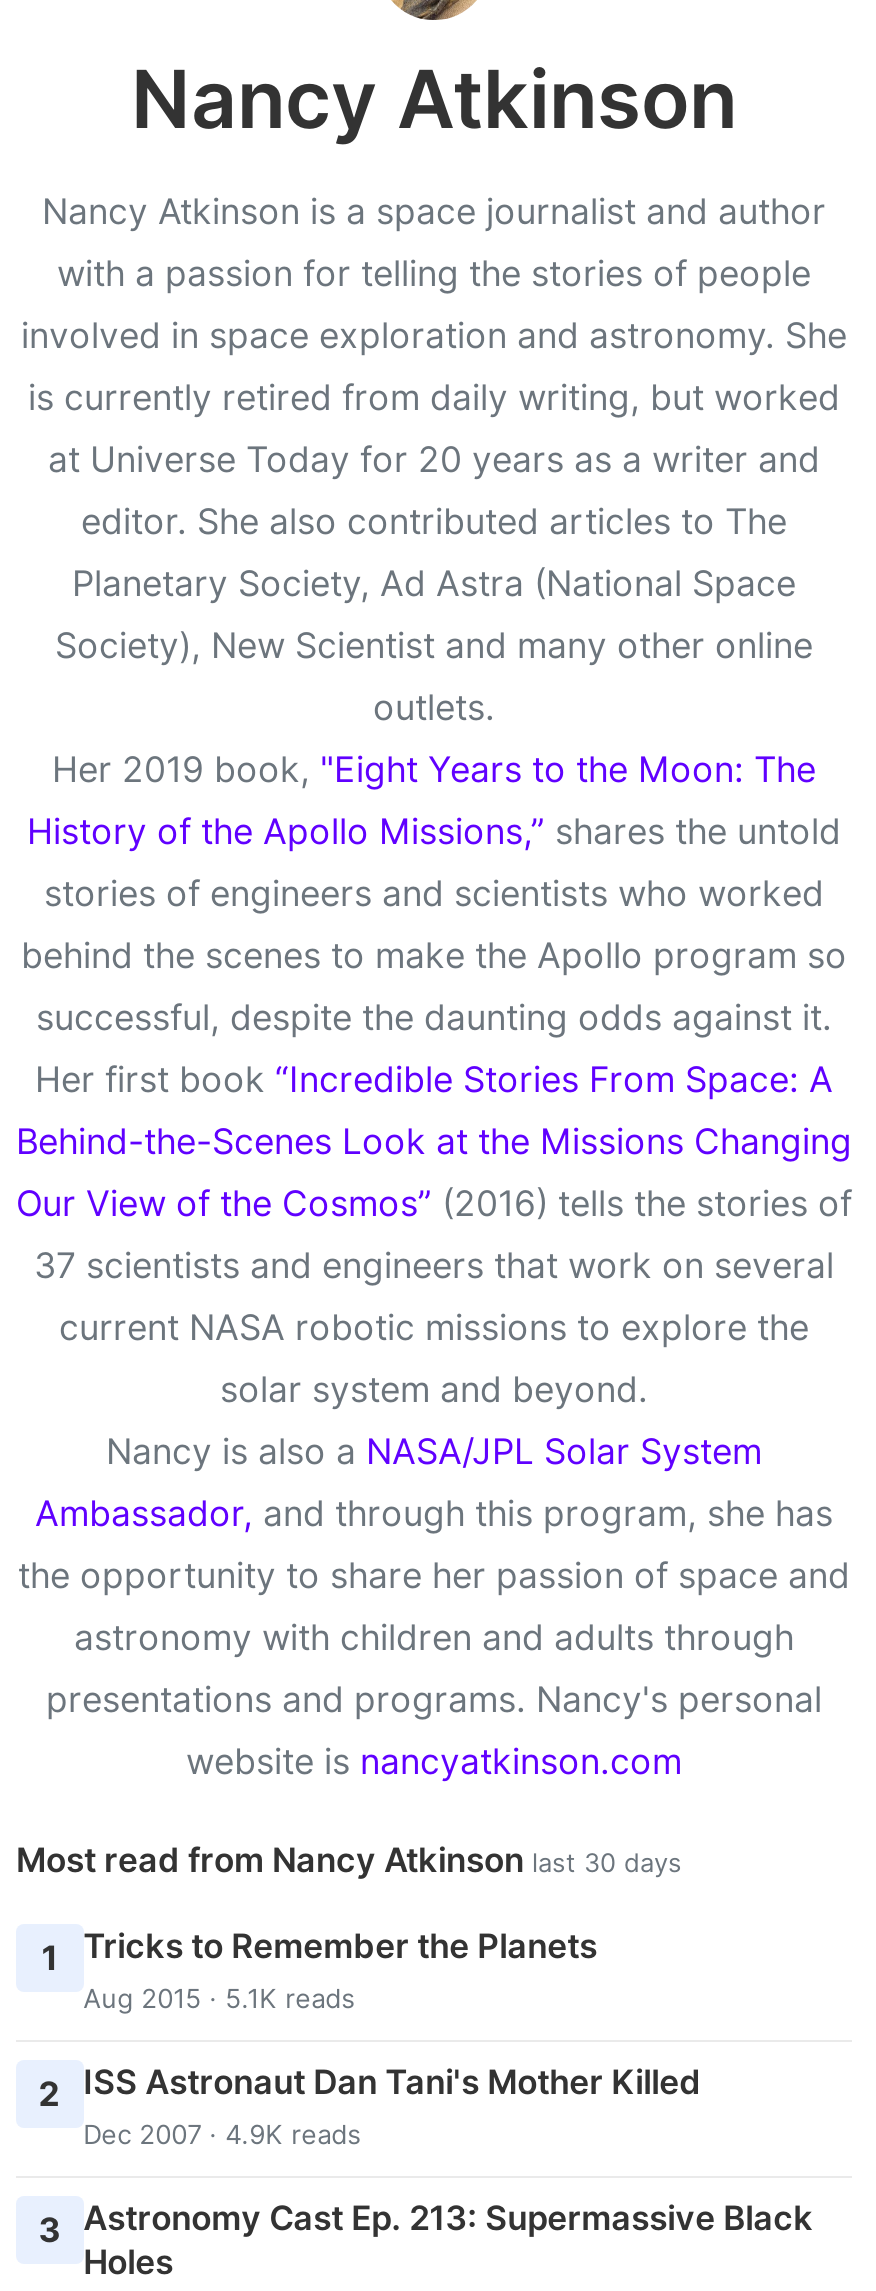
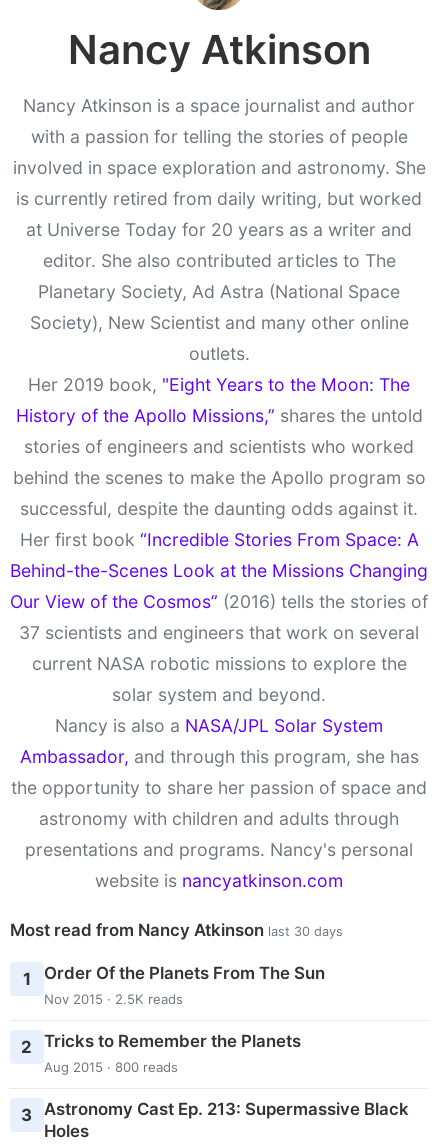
- Tricks to Remember the Planets
- Aug 2015 · 5.1K reads
+ Order Of the Planets From The Sun
+ Nov 2015 · 2.5K reads

- 2 ISS Astronaut Dan Tani's Mother Killed
- Dec 2007 · 4.9K reads
+ 2 Tricks to Remember the Planets
+ Aug 2015 · 800 reads
